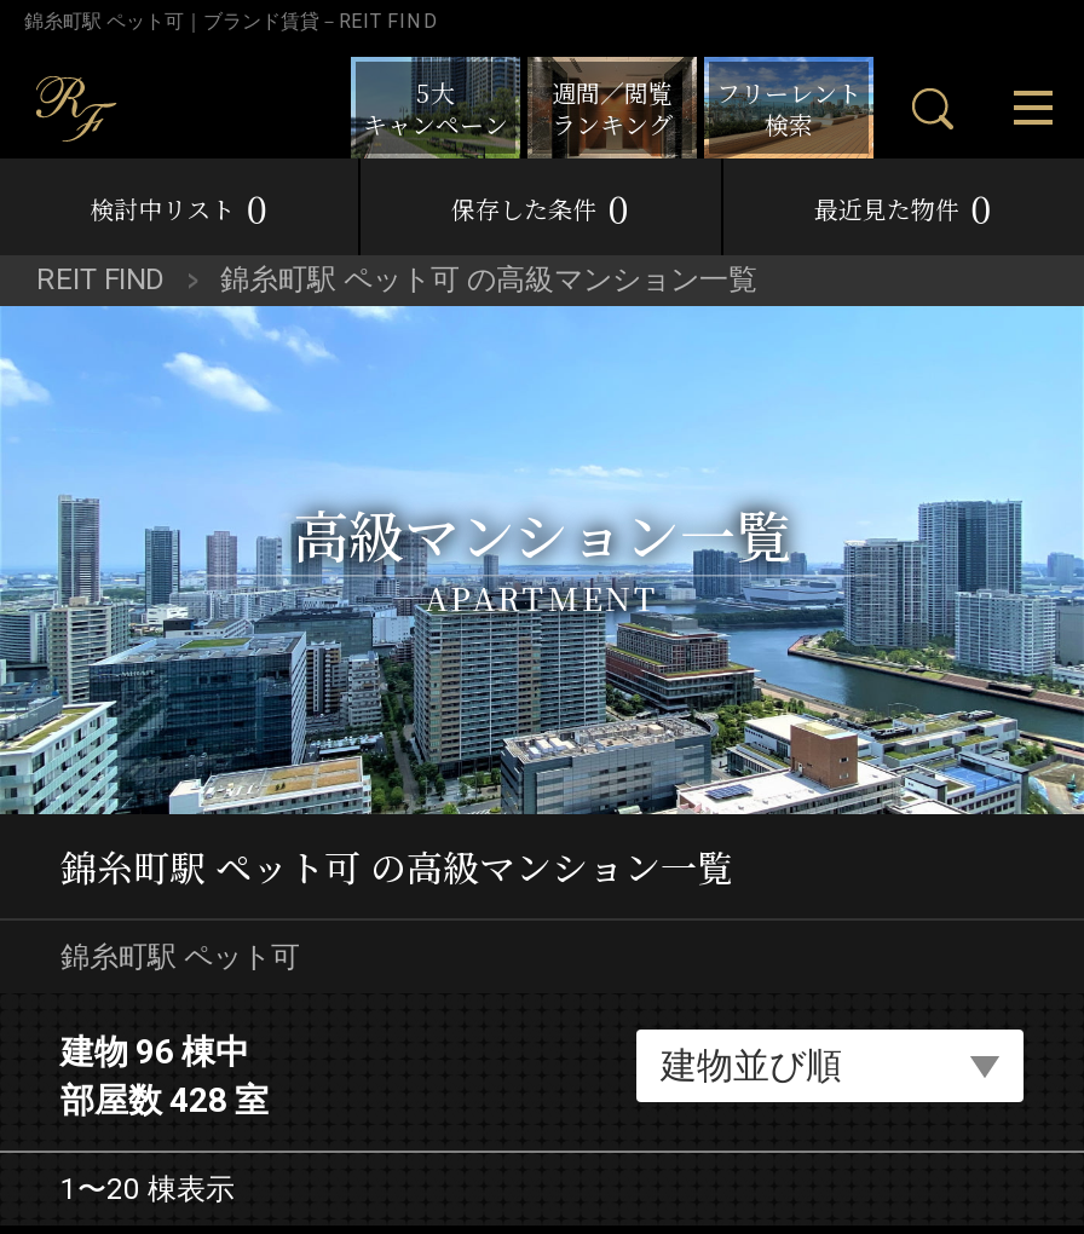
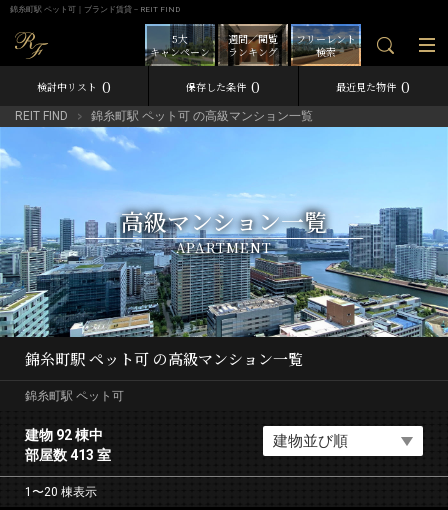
- 建物 96 棟中
+ 建物 92 棟中

- 部屋数 428 室
+ 部屋数 413 室
